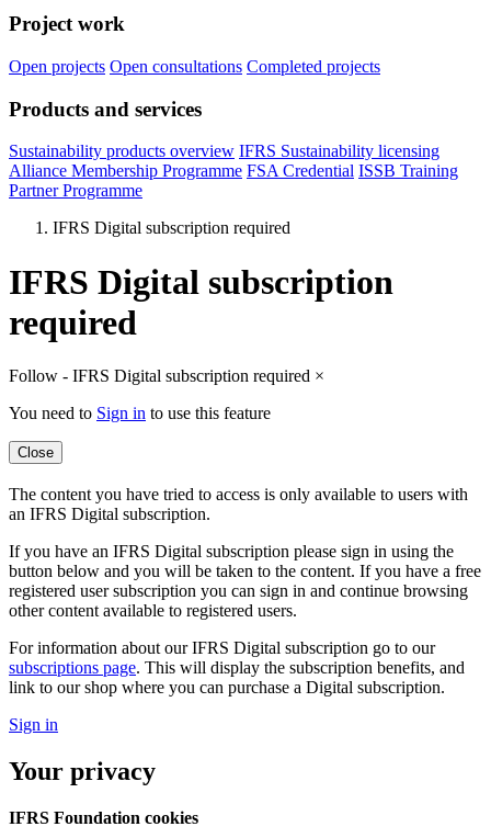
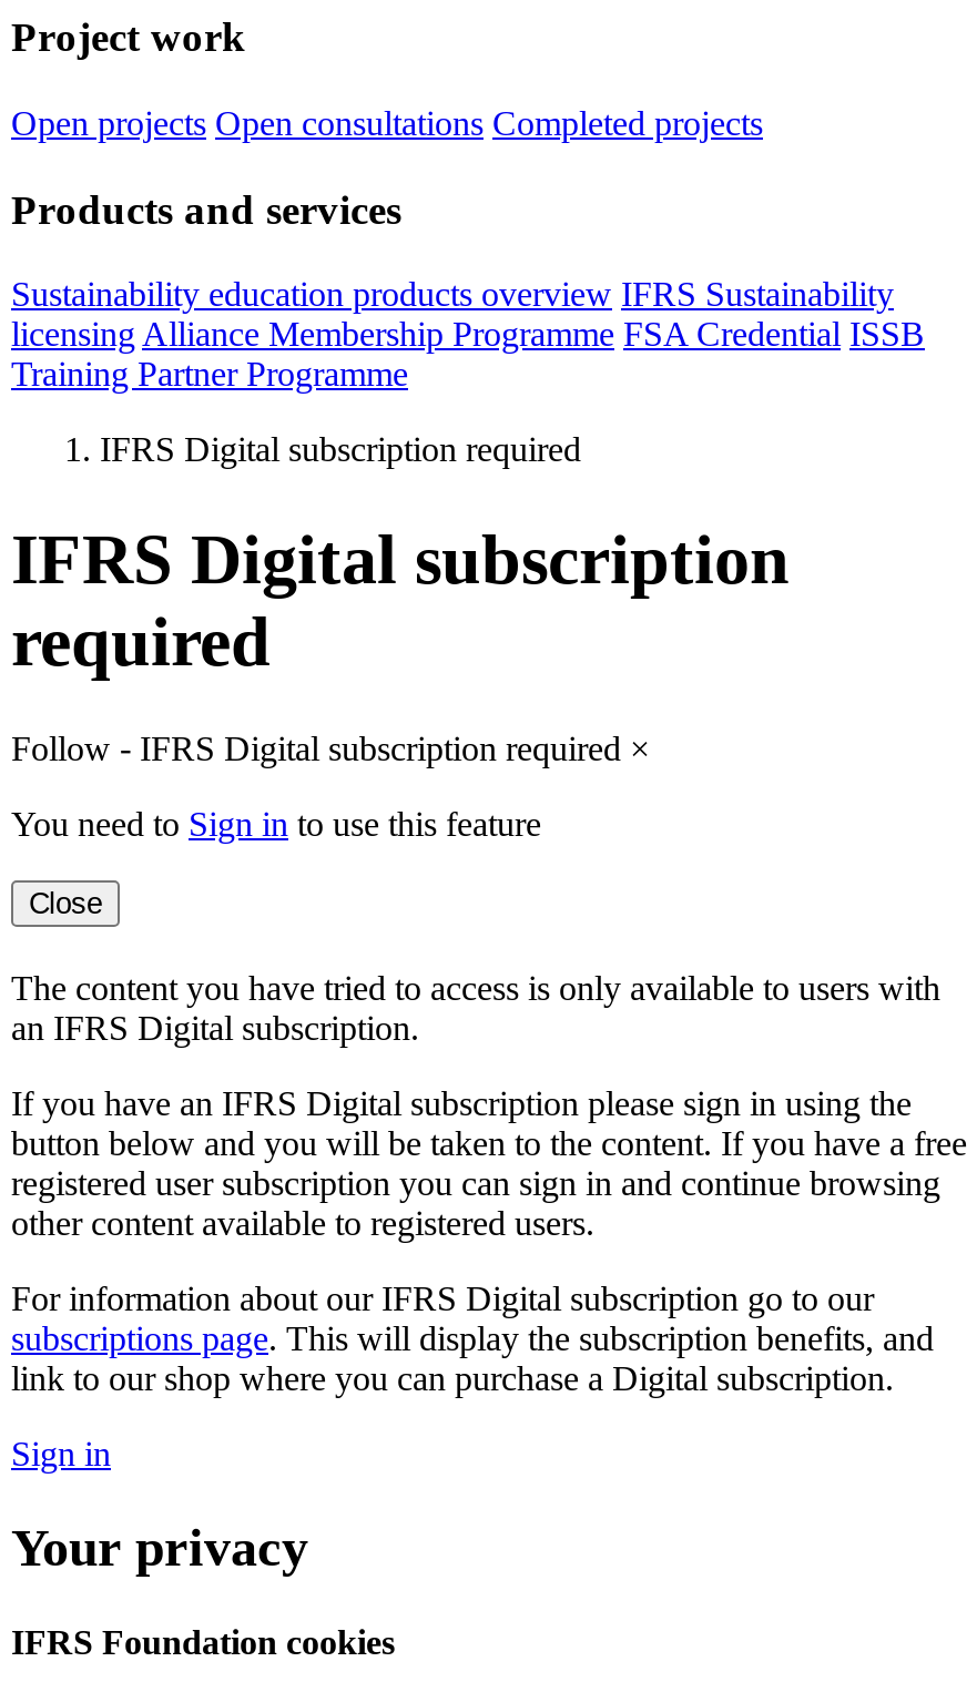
- Sustainability products overview IFRS Sustainability licensing
- Alliance Membership Programme FSA Credential ISSB Training
- Partner Programme
+ Sustainability education products overview IFRS Sustainability
+ licensing Alliance Membership Programme FSA Credential ISSB
+ Training Partner Programme
